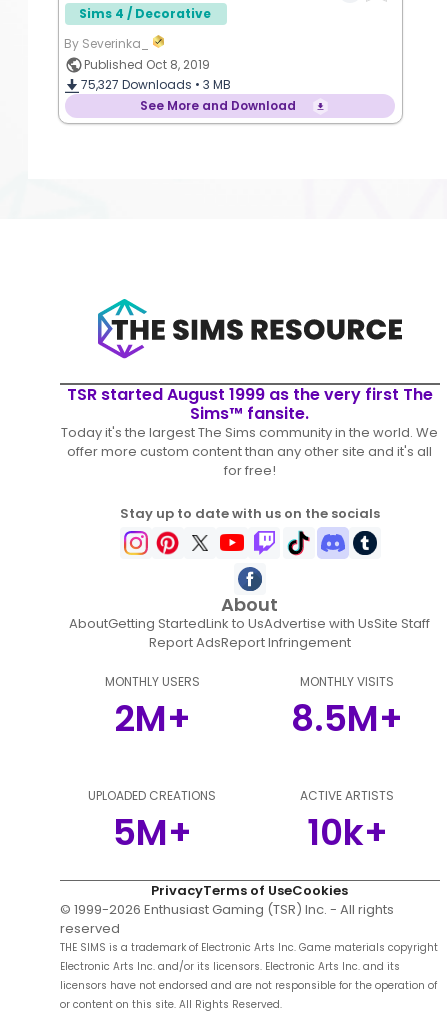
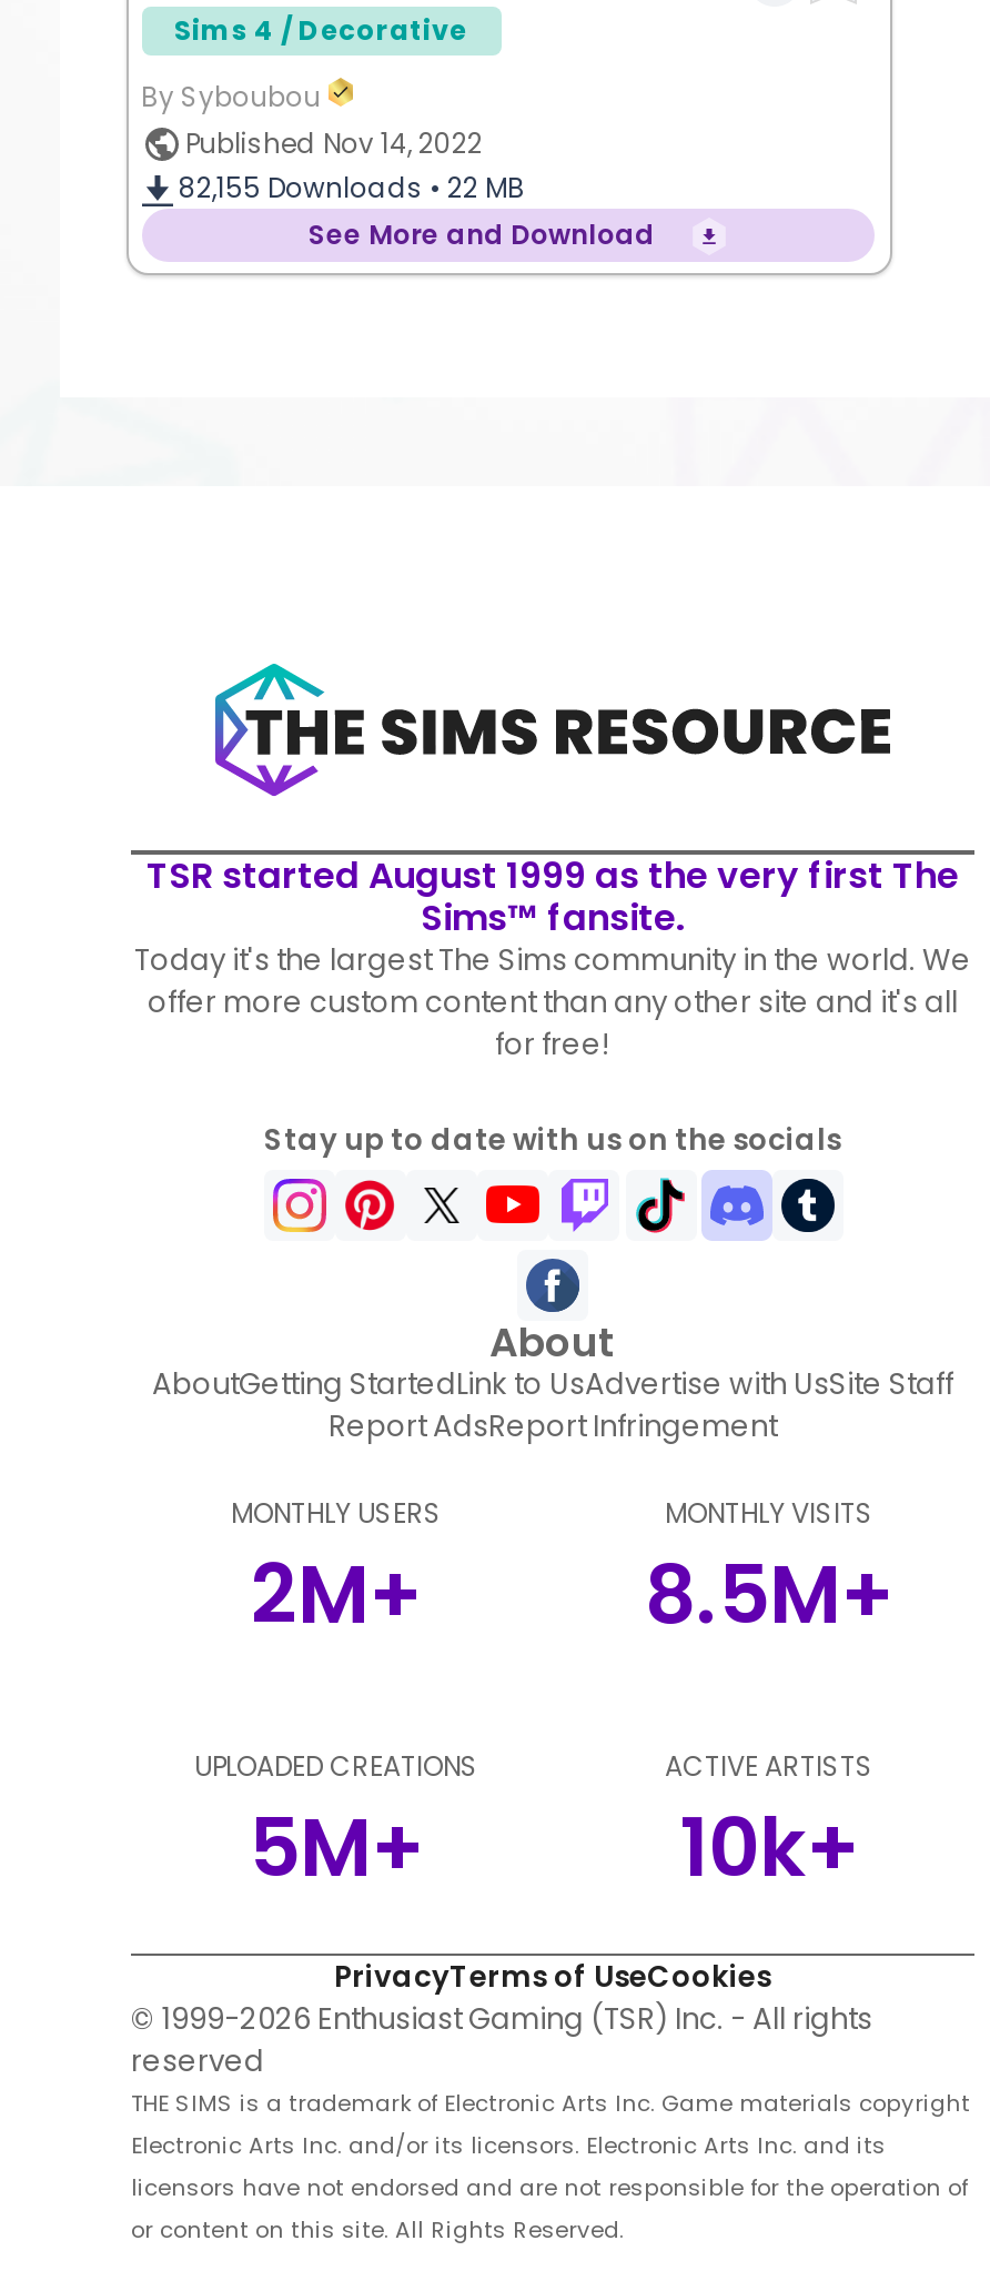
- By Severinka_
+ By Syboubou

- Published Oct 8, 2019
+ Published Nov 14, 2022

- 75,327 Downloads • 3 MB
+ 82,155 Downloads • 22 MB
